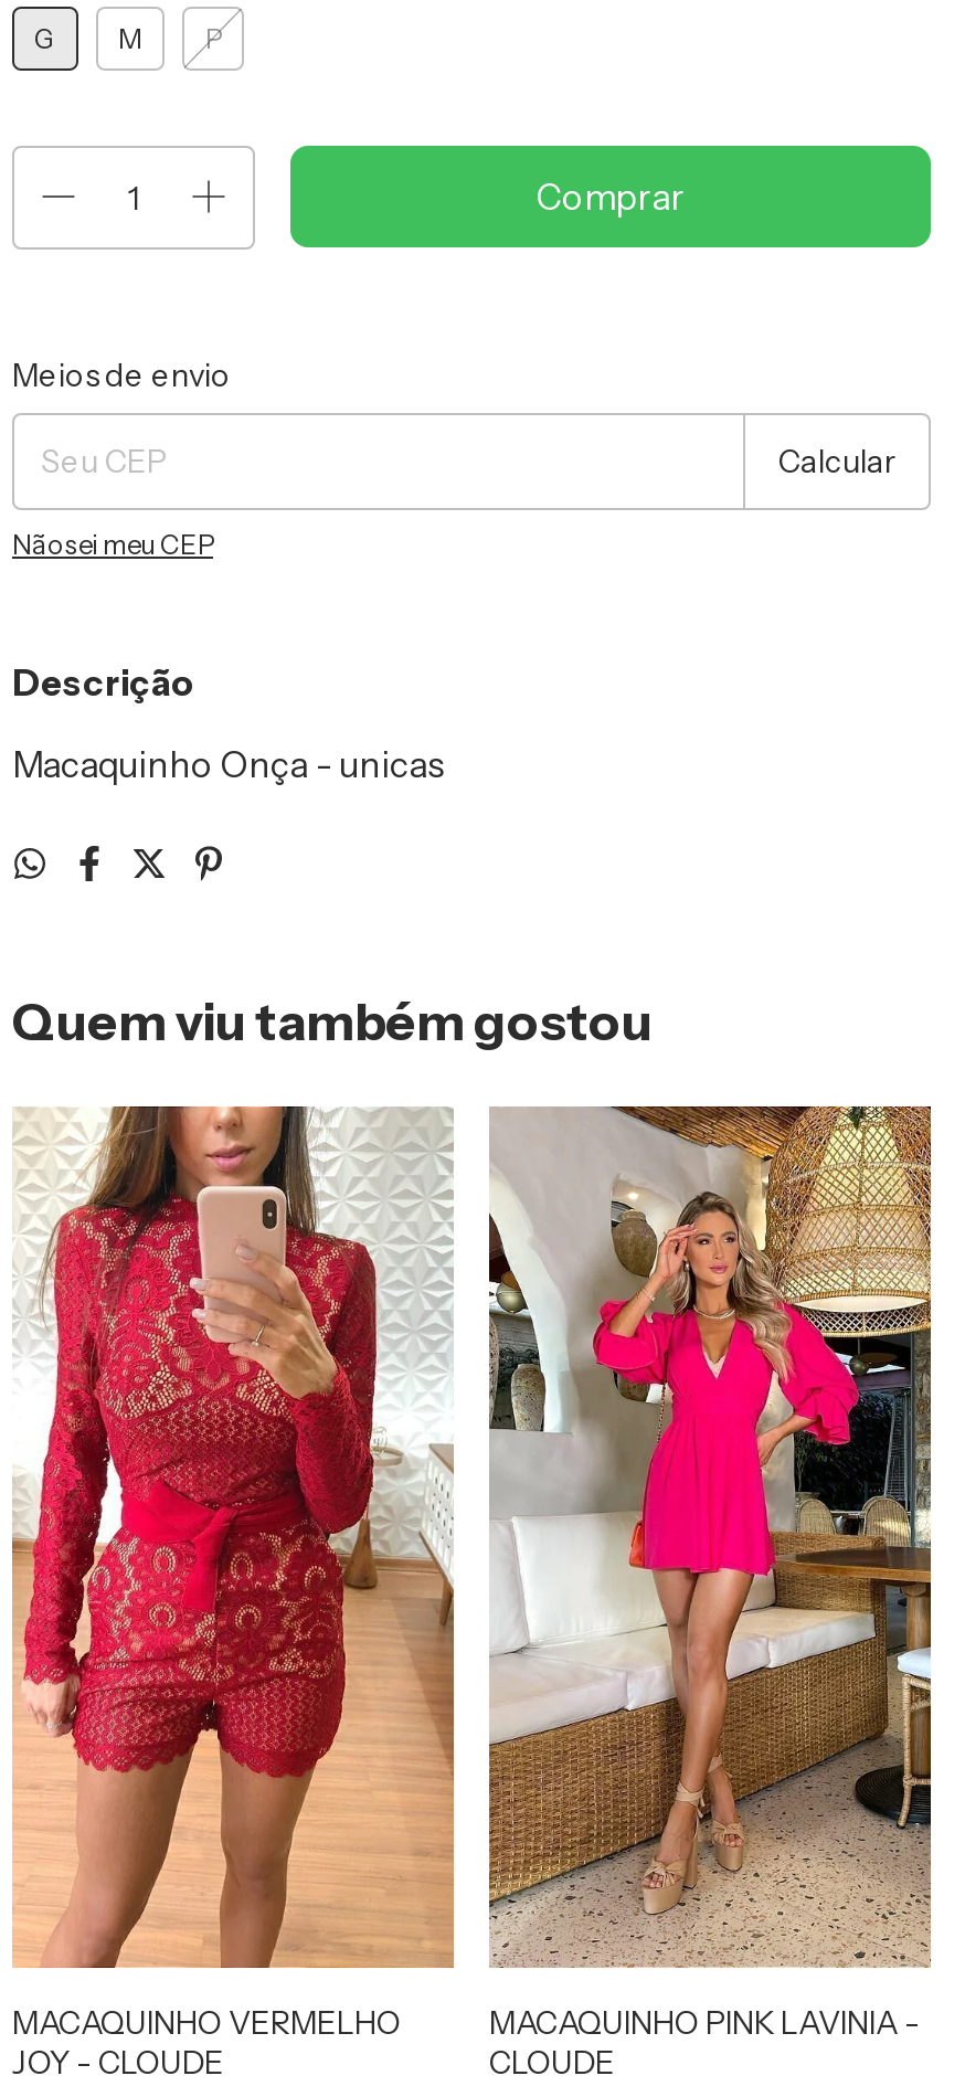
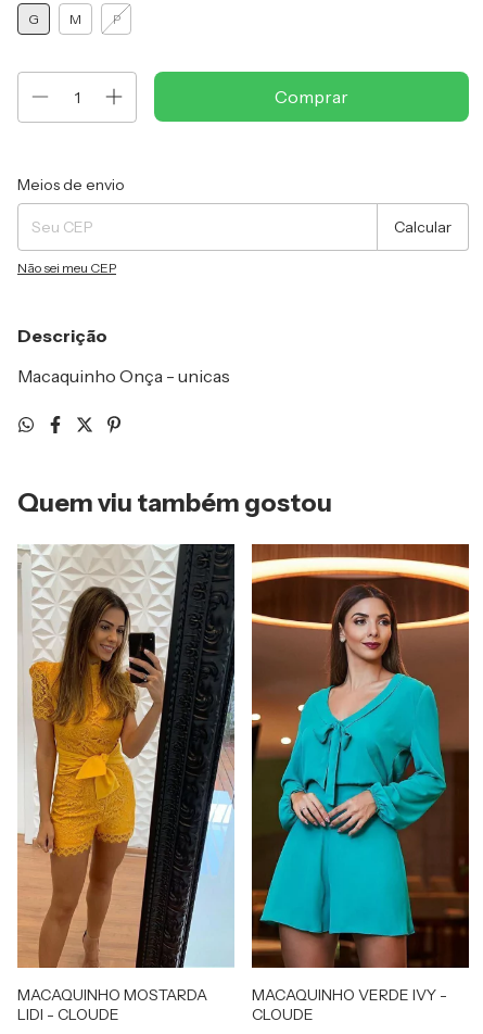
- [image]
- MACAQUINHO VERMELHO
- JOY - CLOUDE
+ [image]
+ MACAQUINHO MOSTARDA
+ LIDI - CLOUDE

- [image]
- MACAQUINHO PINK LAVINIA -
+ [image]
+ MACAQUINHO VERDE IVY -
